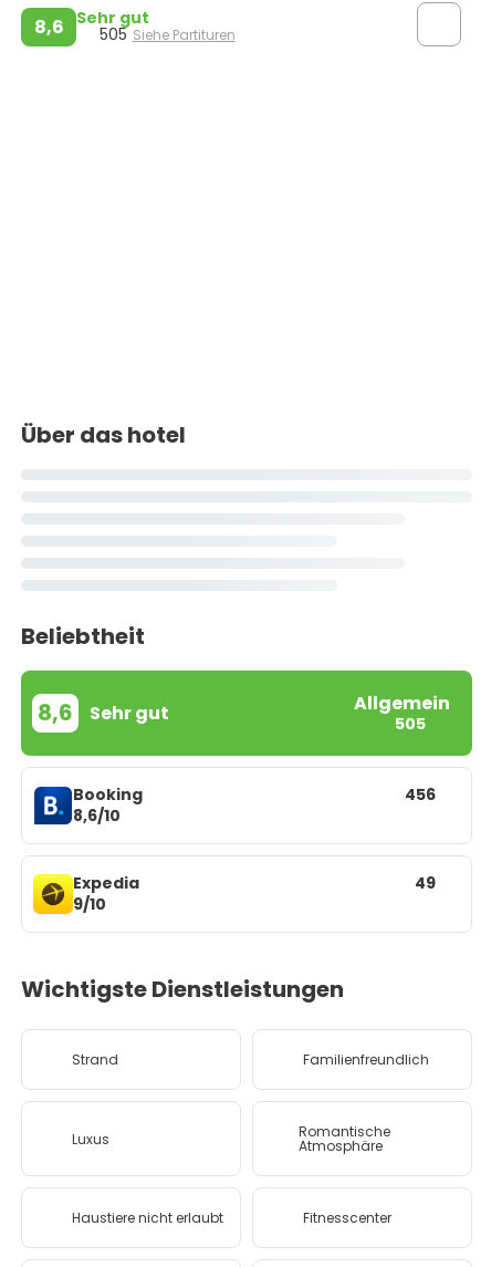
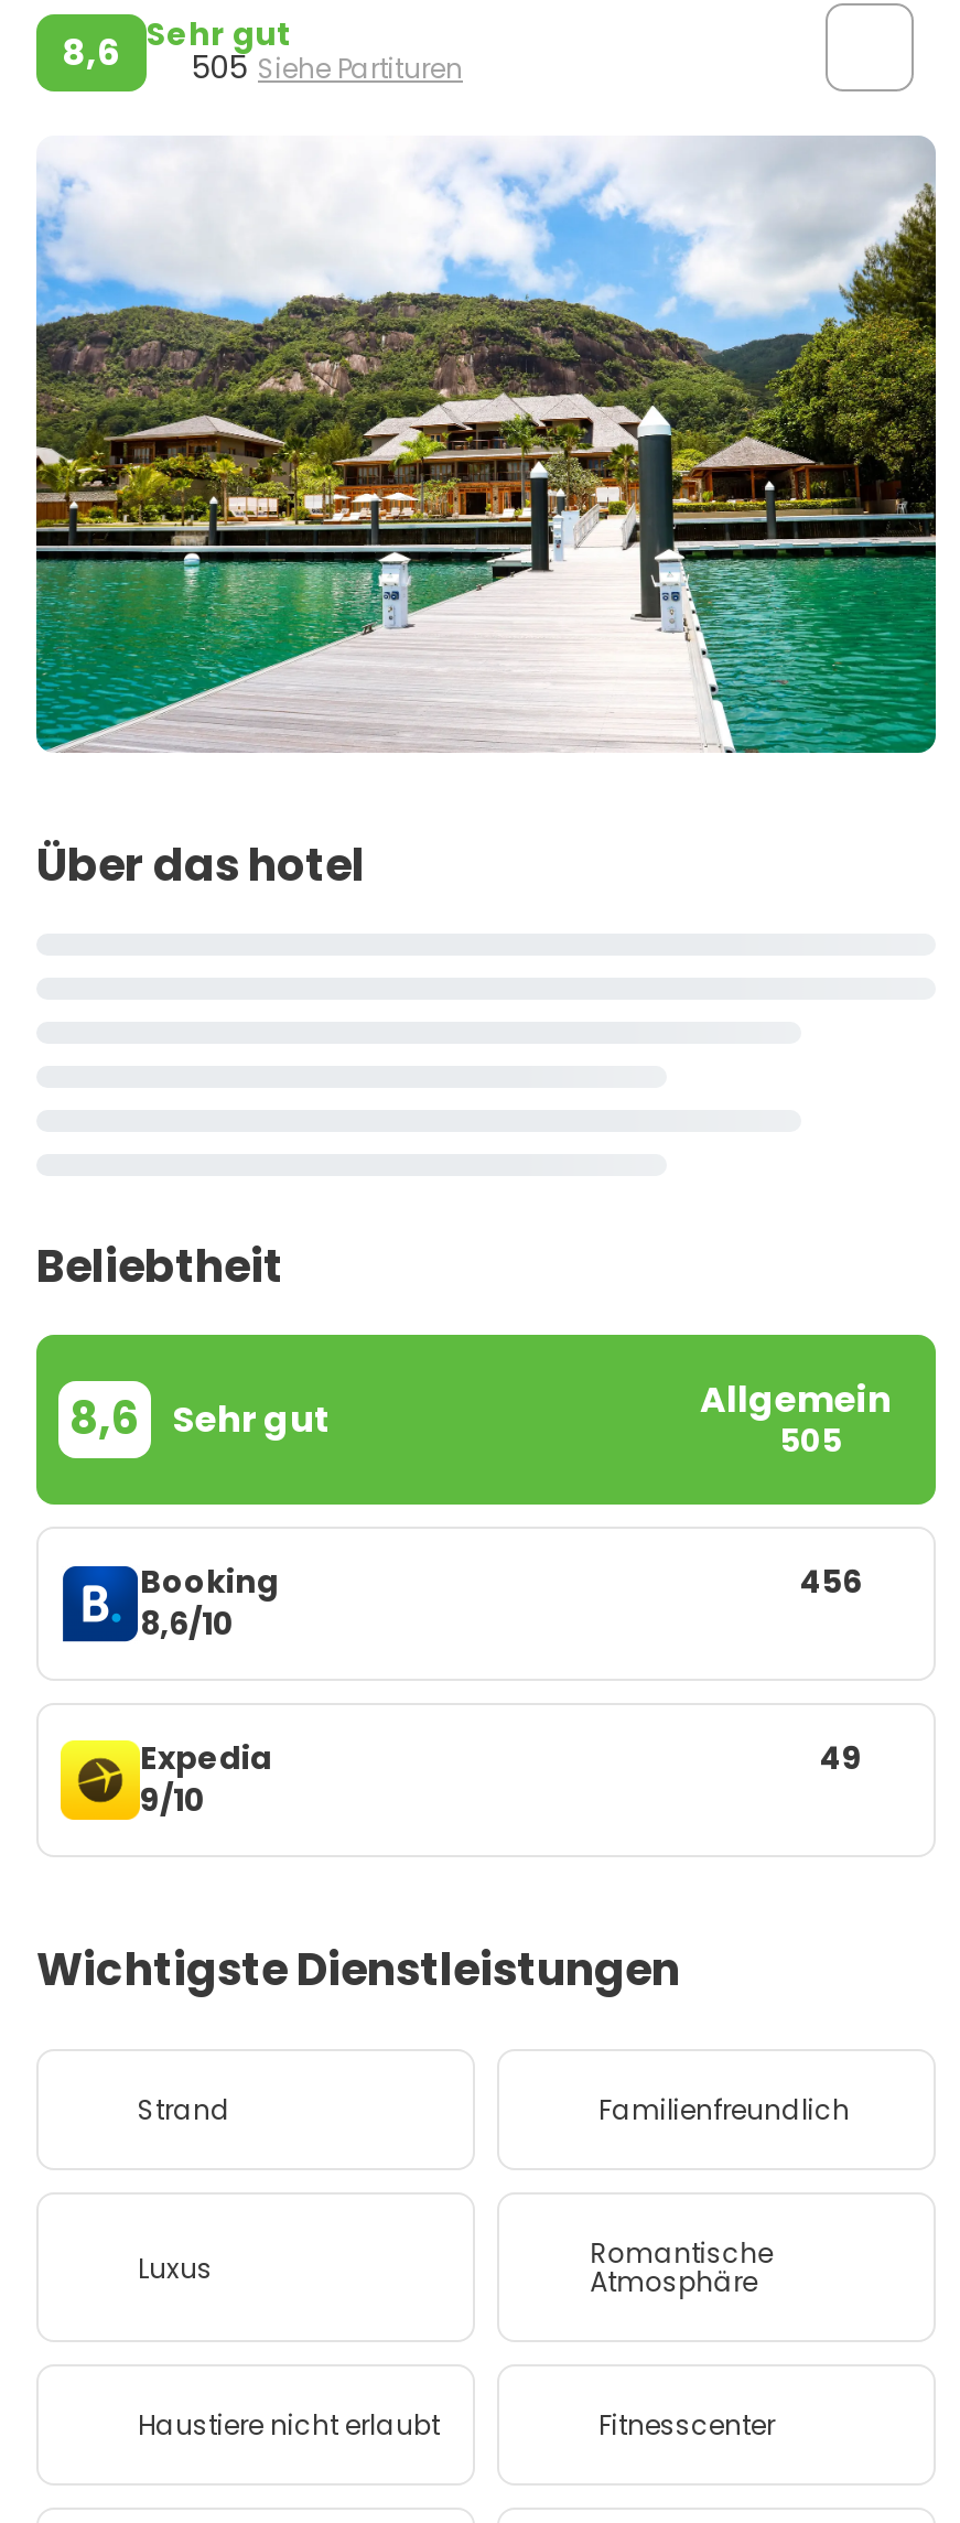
+ [image]
